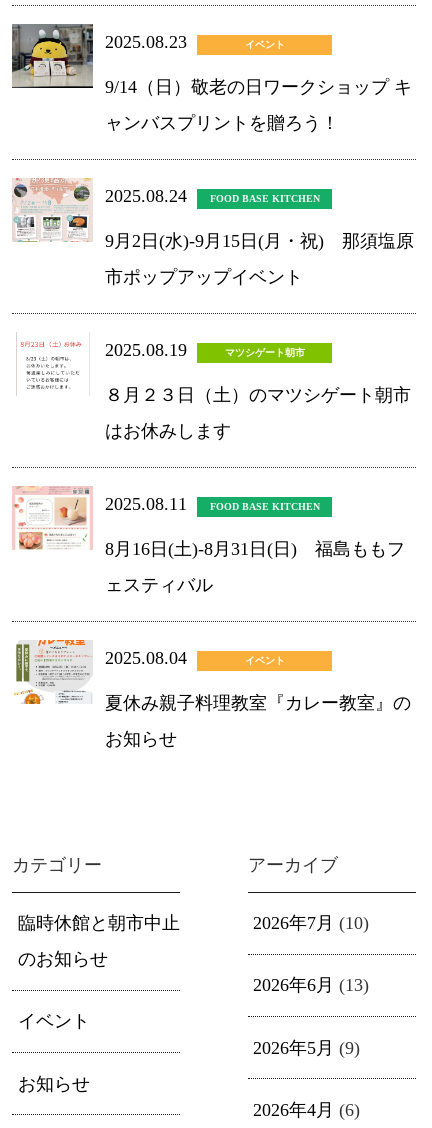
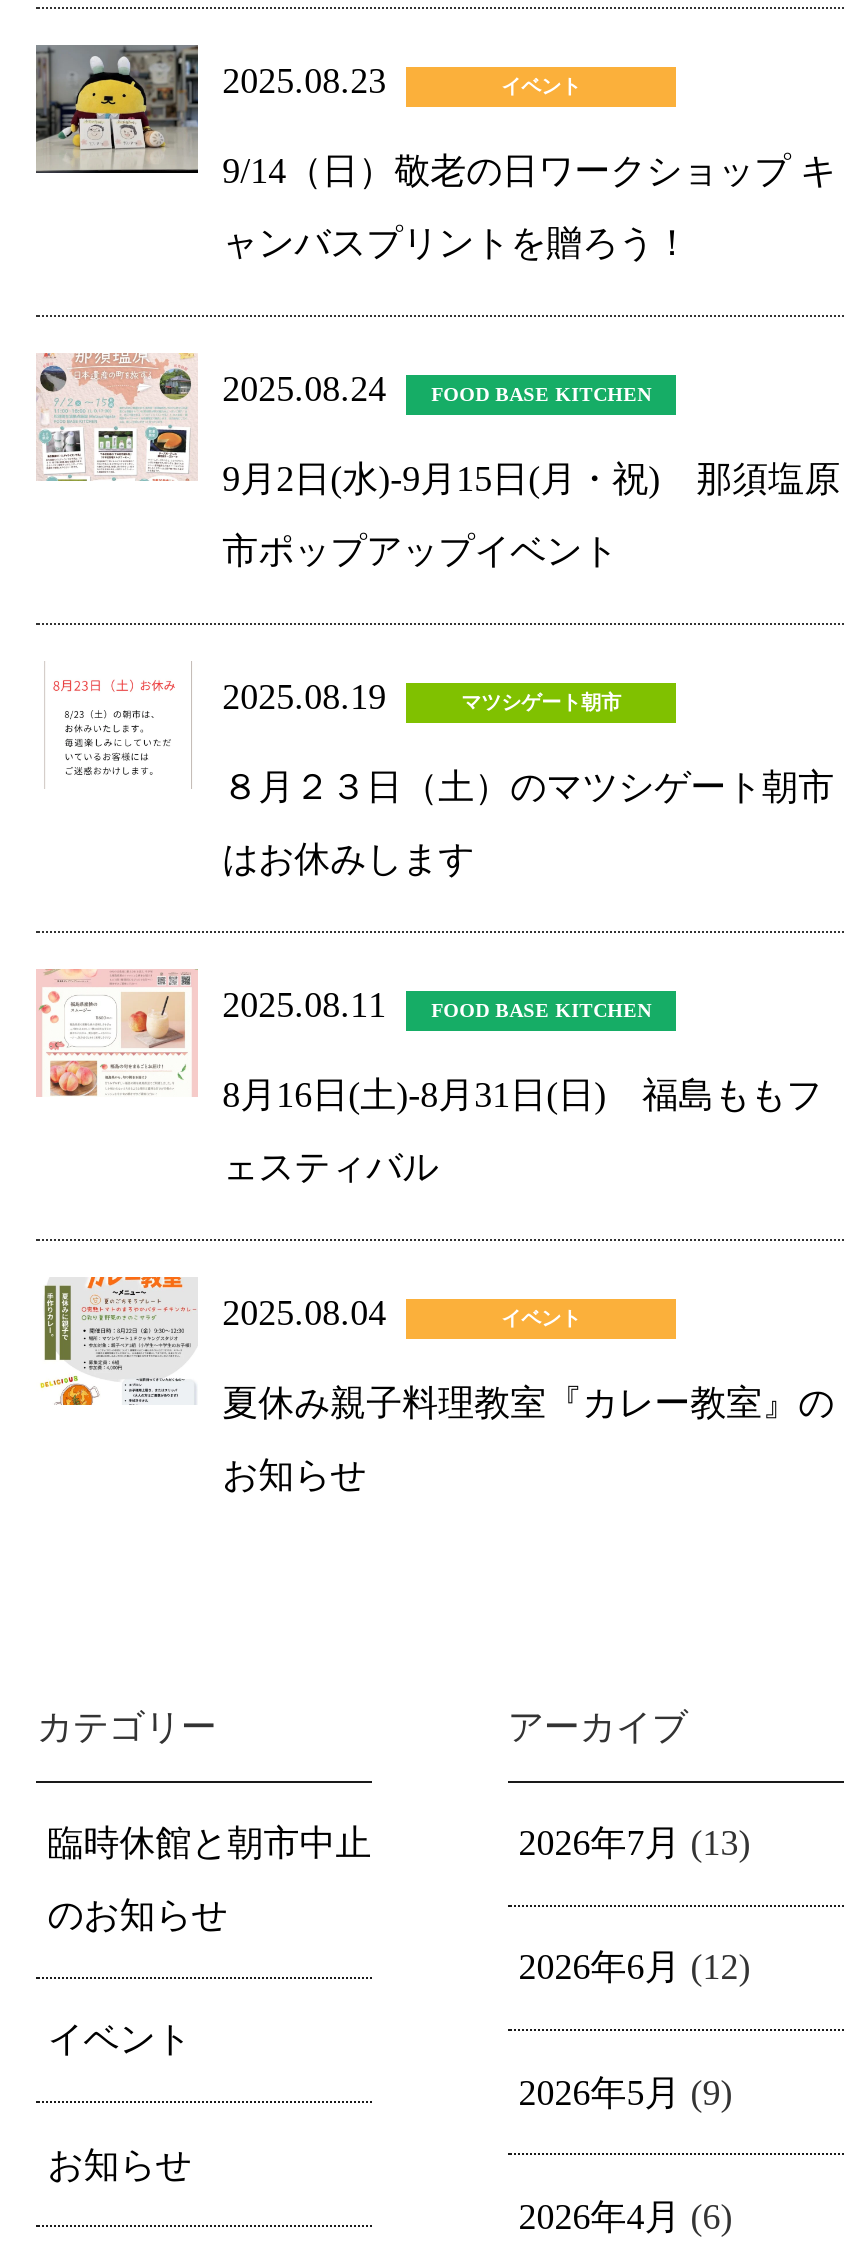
- 2026年7月(10)
+ 2026年7月(13)

- 2026年6月(13)
+ 2026年6月(12)
